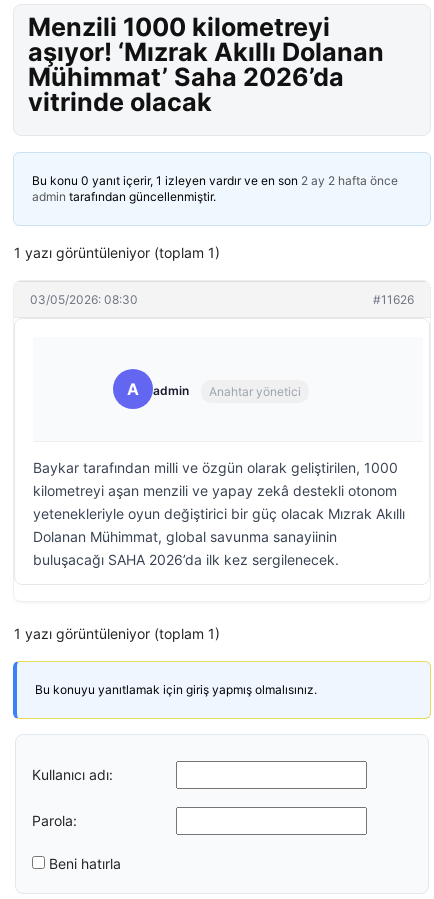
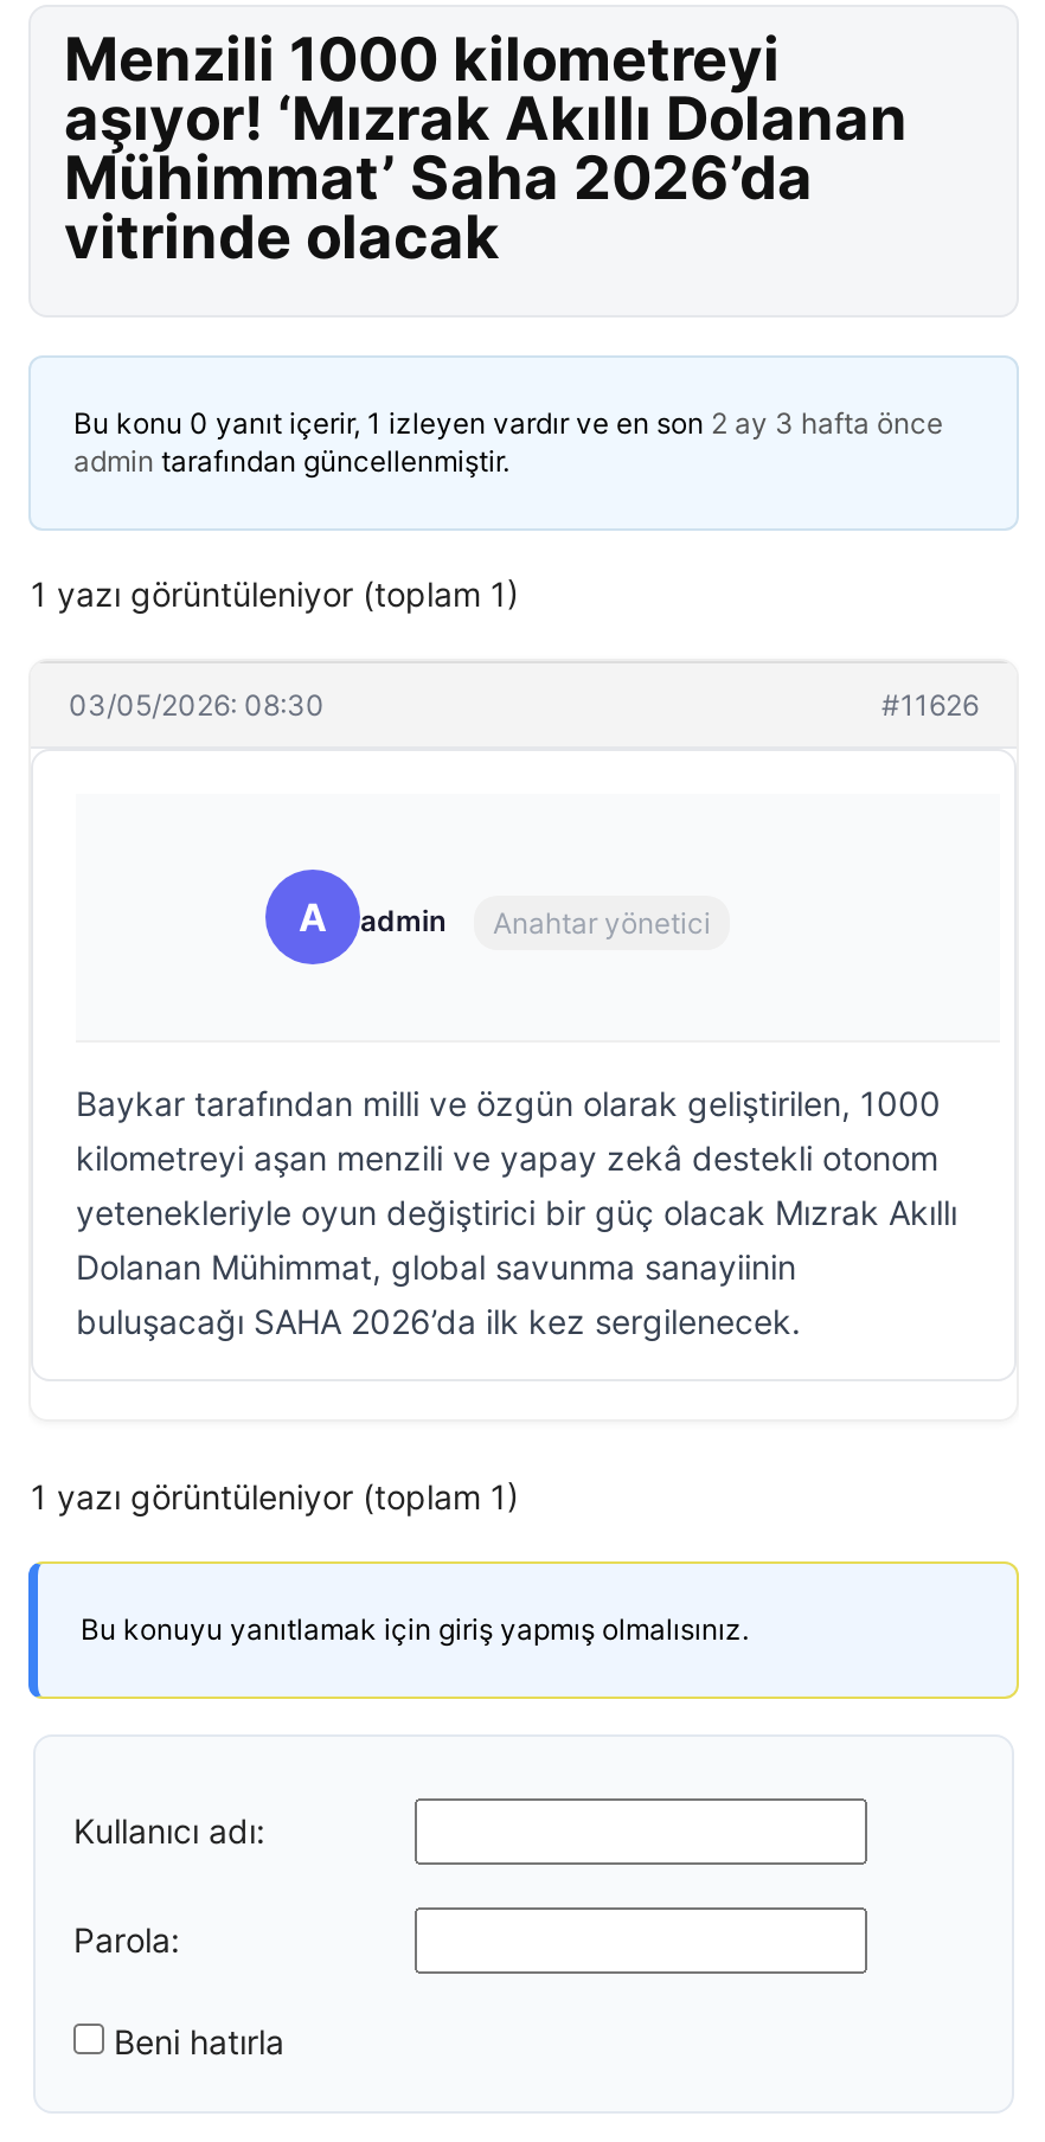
- Bu konu 0 yanıt içerir, 1 izleyen vardır ve en son 2 ay 2 hafta önce
+ Bu konu 0 yanıt içerir, 1 izleyen vardır ve en son 2 ay 3 hafta önce
